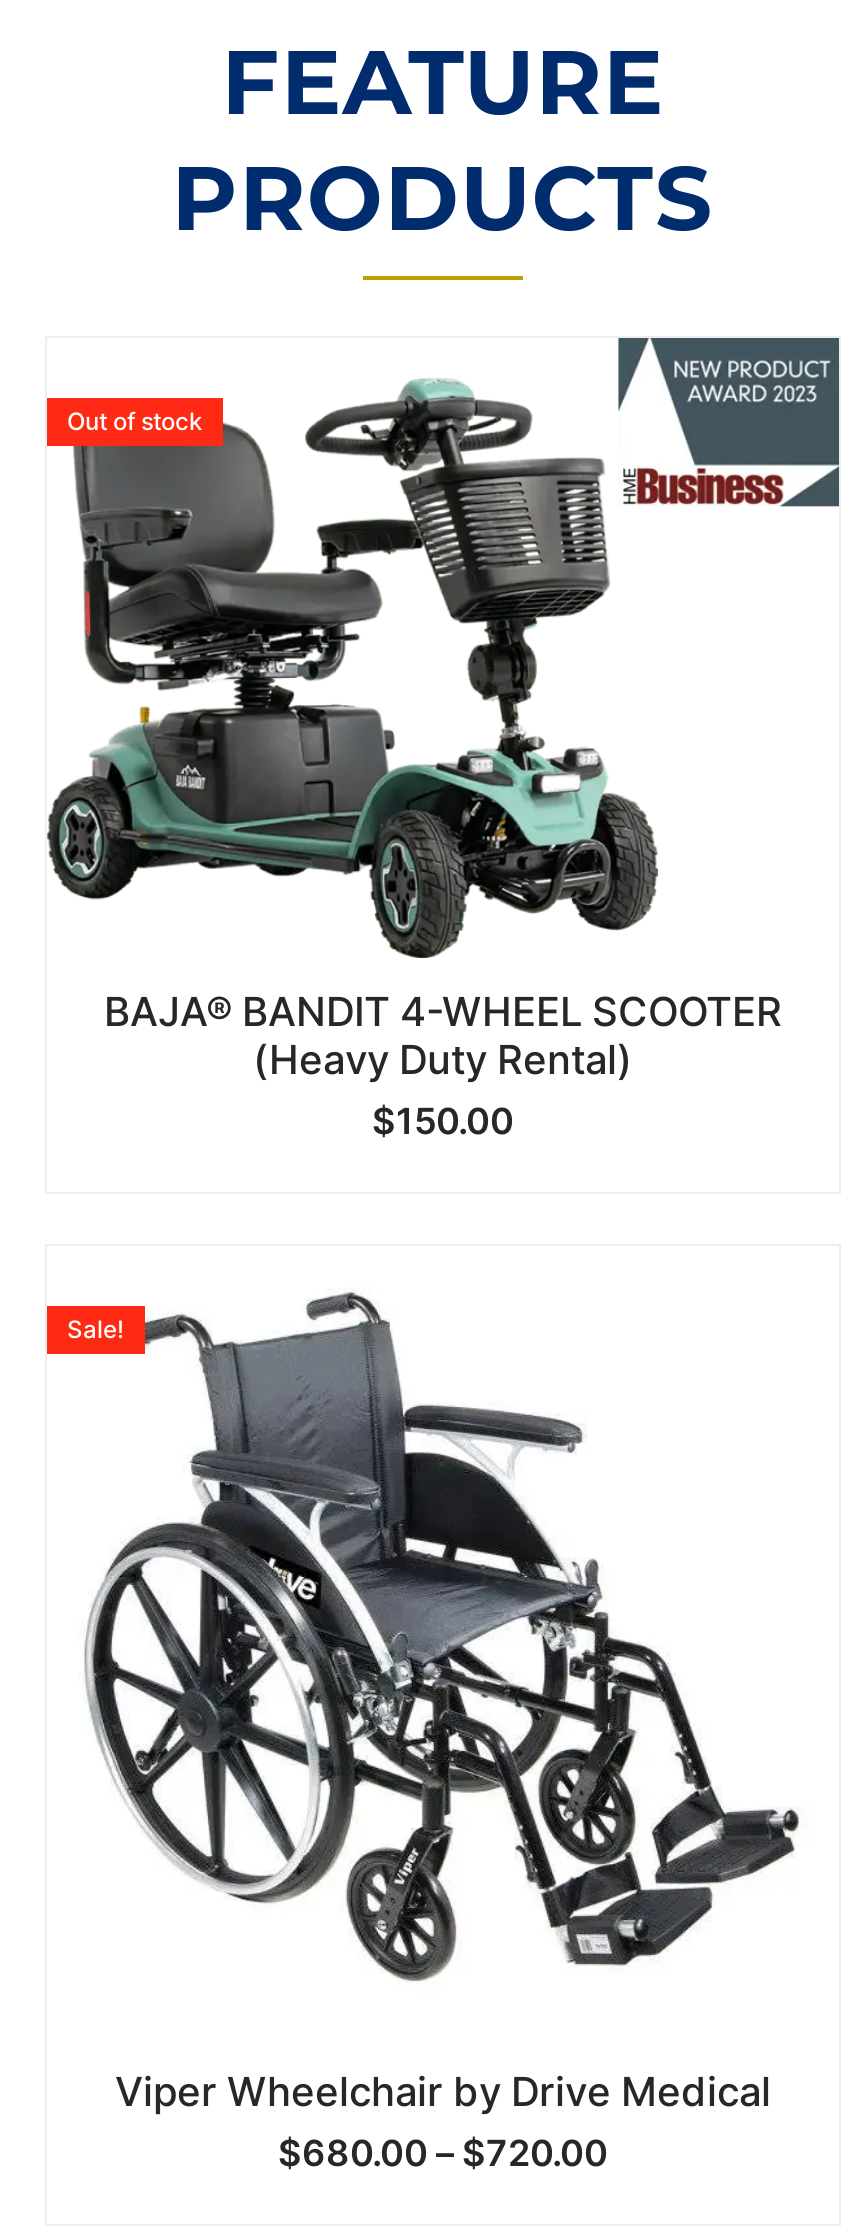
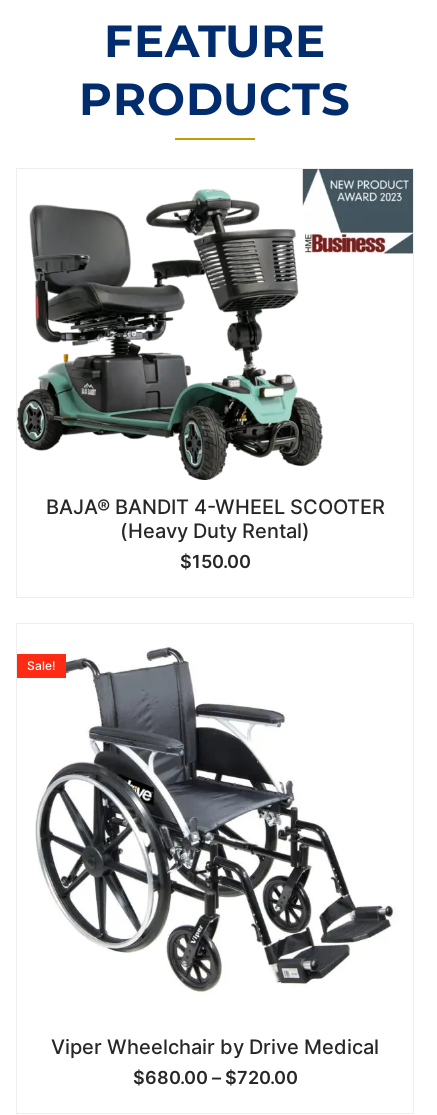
- Out of stock
